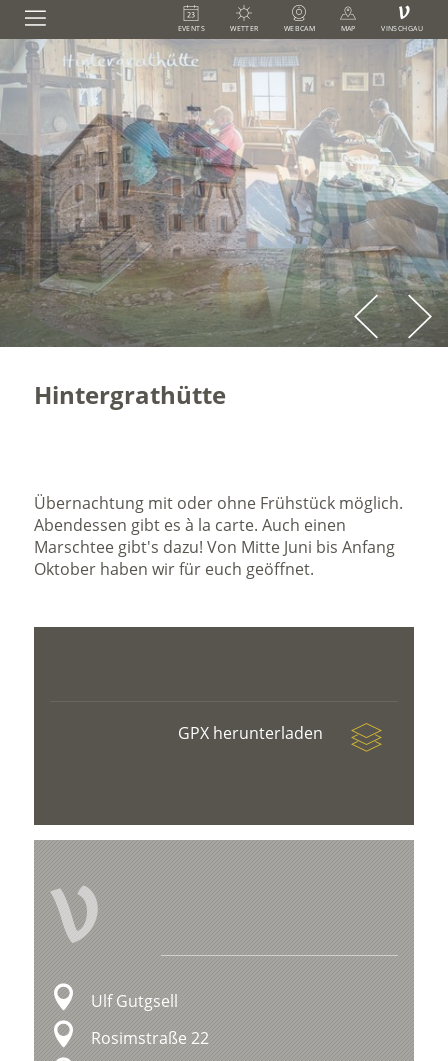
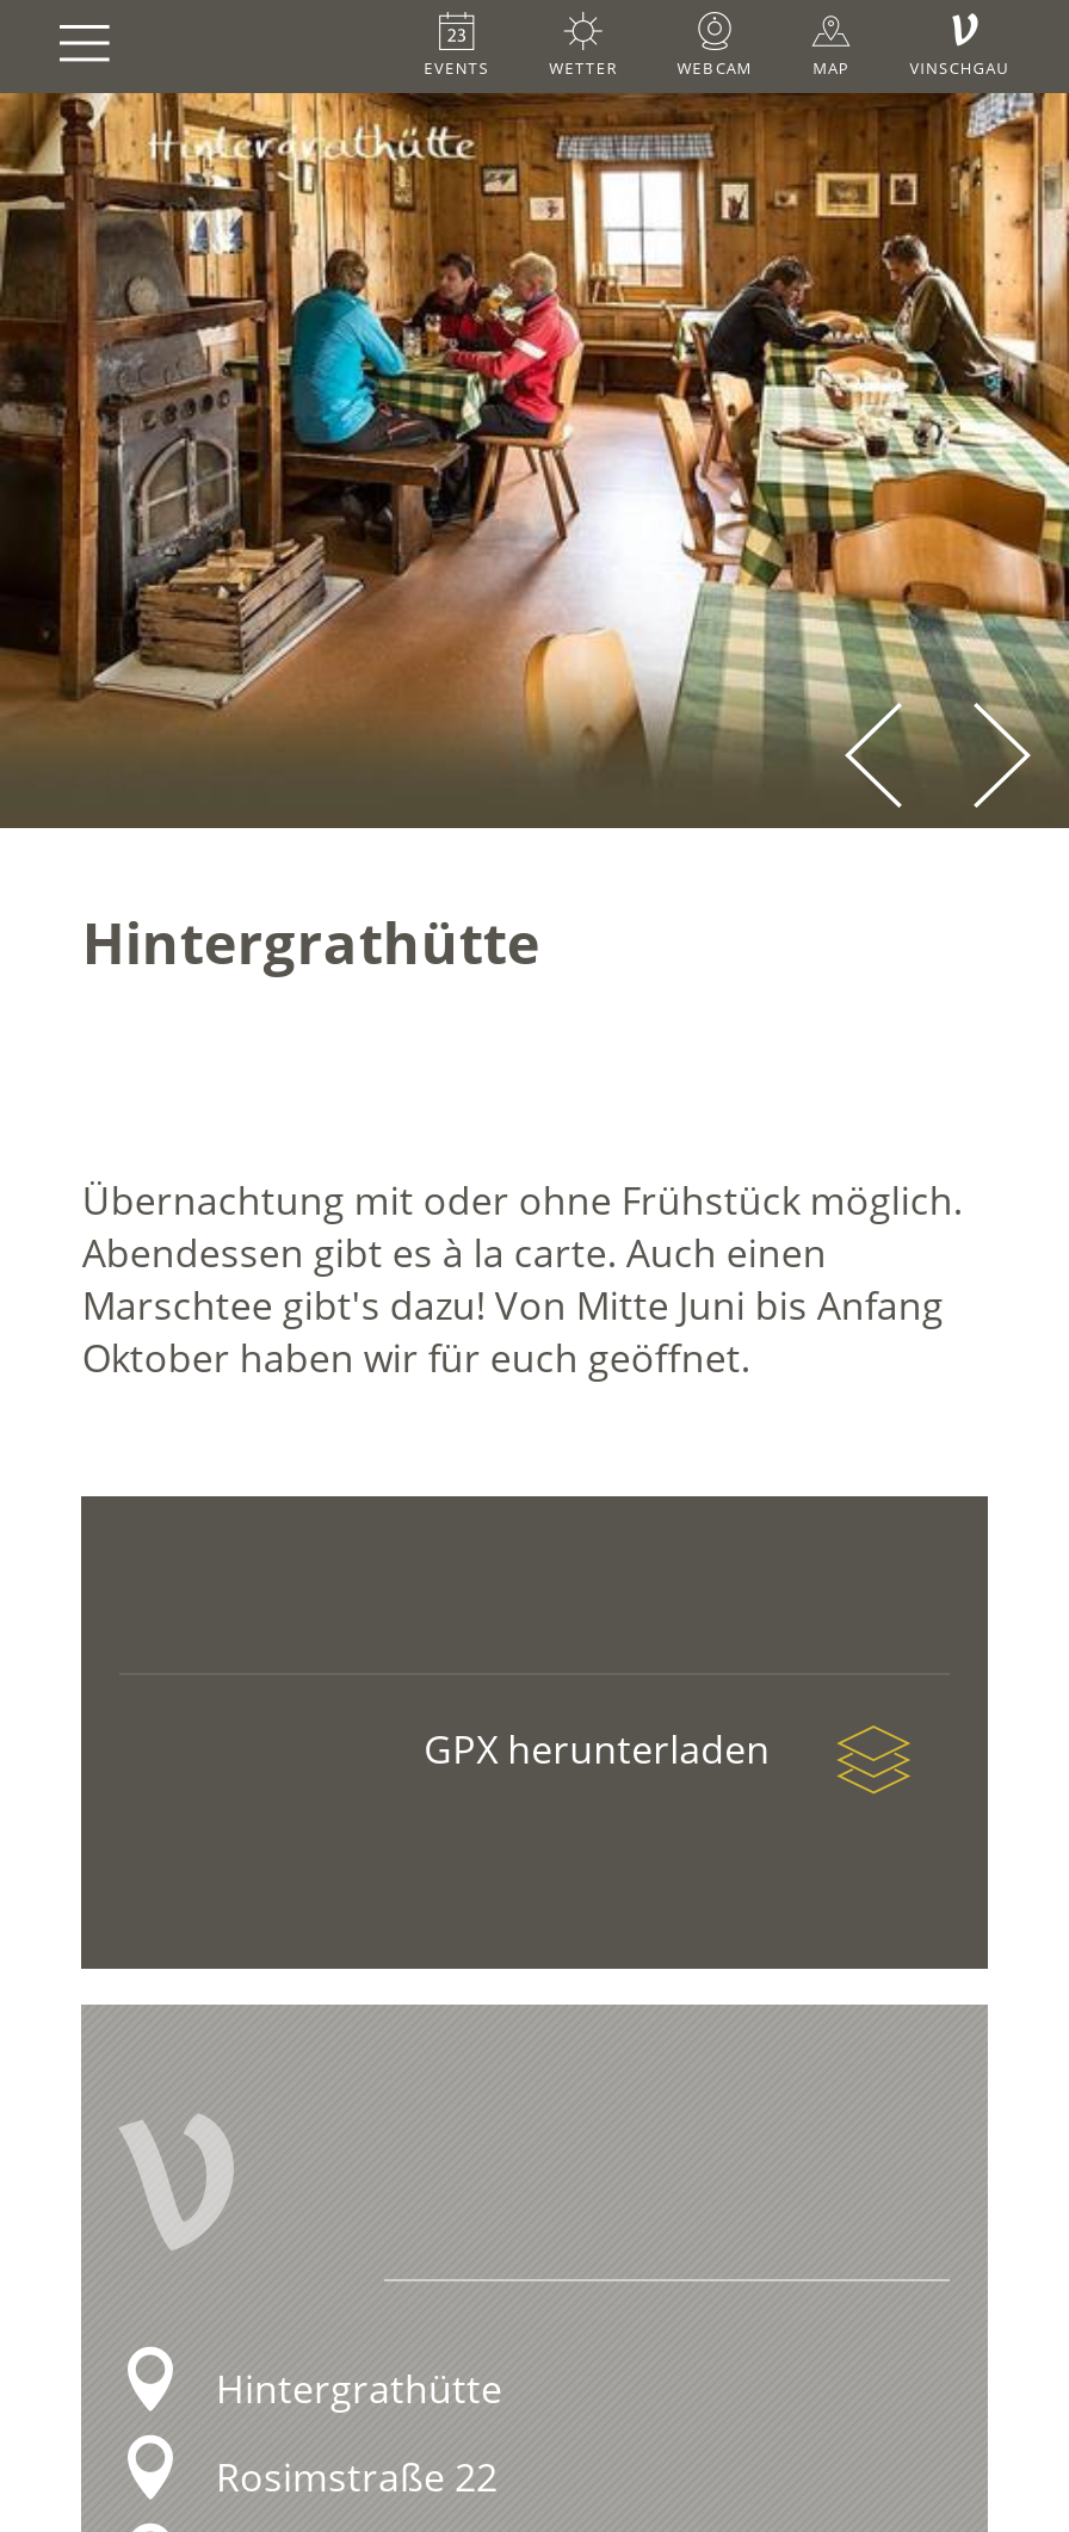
- [image]
+ [image]

- Ulf Gutgsell
+ Hintergrathütte
